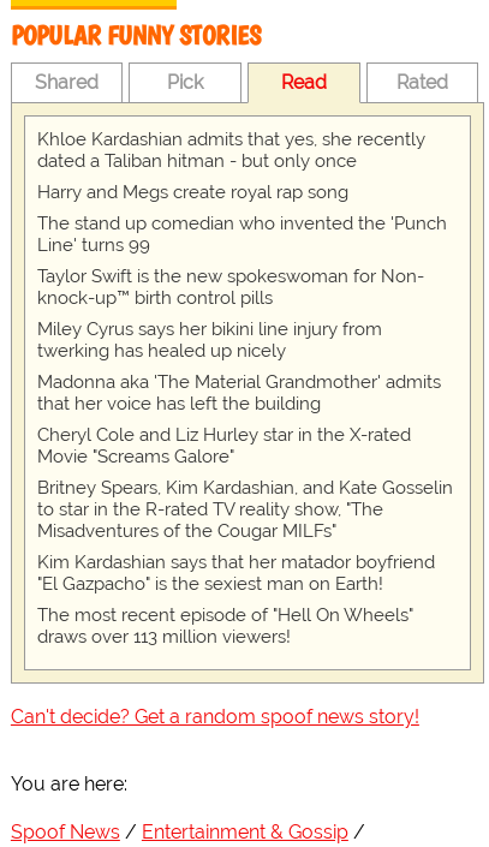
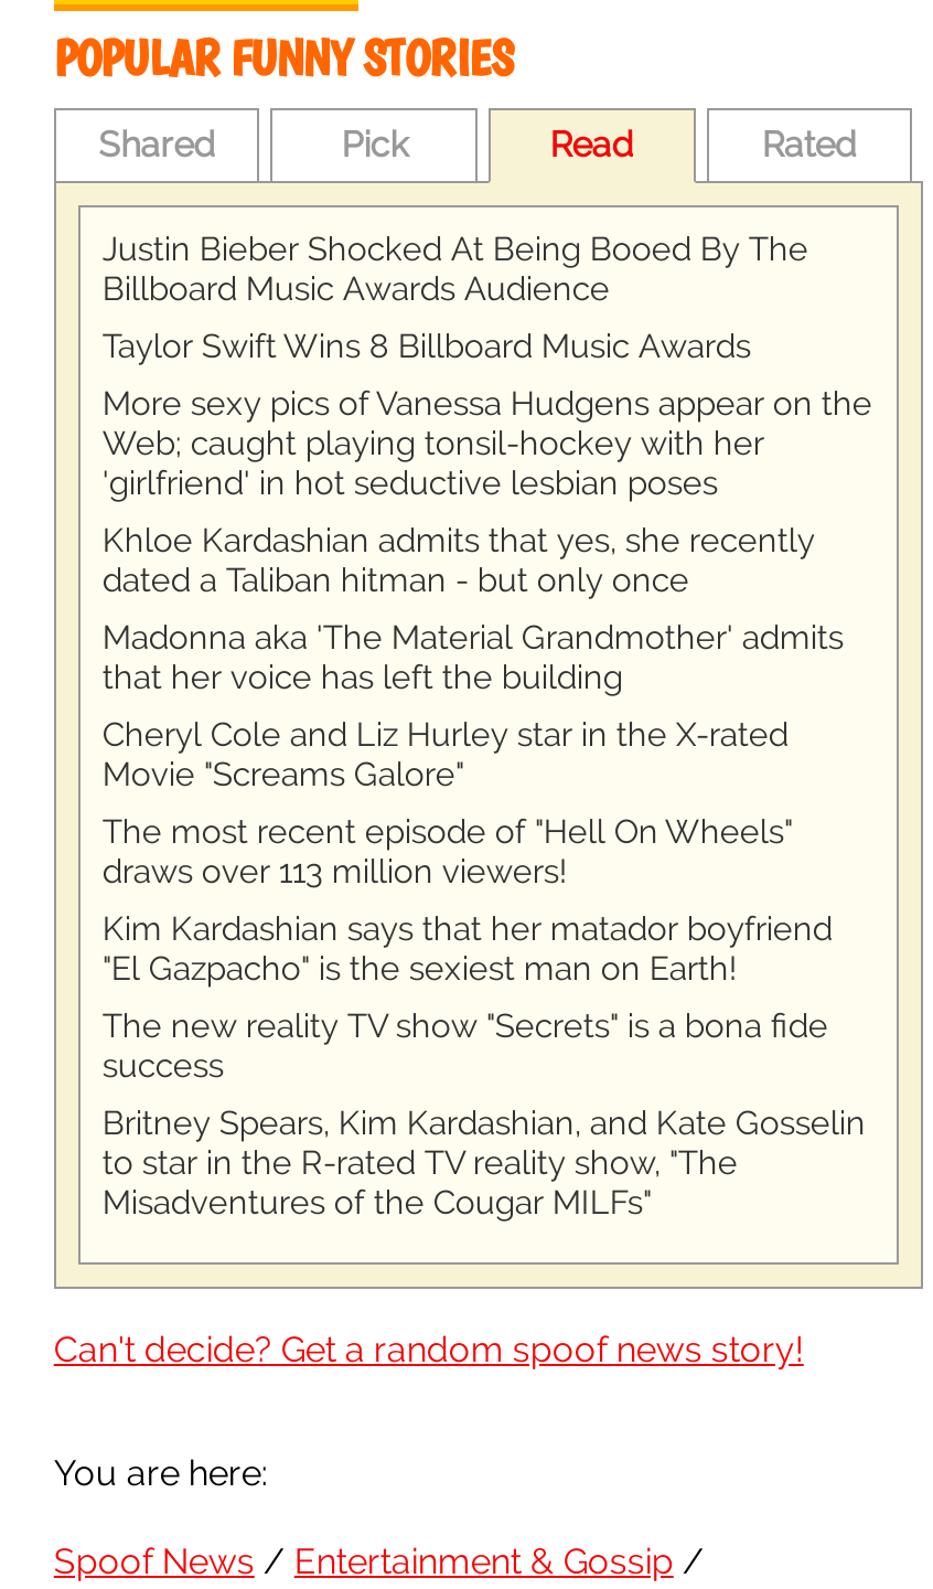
+ Justin Bieber Shocked At Being Booed By The
+ Billboard Music Awards Audience
+ Taylor Swift Wins 8 Billboard Music Awards
+ More sexy pics of Vanessa Hudgens appear on the
+ Web; caught playing tonsil-hockey with her
+ 'girlfriend' in hot seductive lesbian poses

moved down: Khloe Kardashian admits that yes, she recently | dated a Taliban hitman - but only once

- Harry and Megs create royal rap song
- The stand up comedian who invented the 'Punch
- Line' turns 99
- Taylor Swift is the new spokeswoman for Non-
- knock-up™ birth control pills
- Miley Cyrus says her bikini line injury from
- twerking has healed up nicely

moved up: Madonna aka 'The Material Grandmother' admits | that her voice has left the building | Cheryl Cole and Liz Hurley star in the X-rated | Movie "Screams Galore"

+ The new reality TV show "Secrets" is a bona fide
+ success

moved down: Britney Spears, Kim Kardashian, and Kate Gosselin | to star in the R-rated TV reality show, "The | Misadventures of the Cougar MILFs"

moved up: Kim Kardashian says that her matador boyfriend | "El Gazpacho" is the sexiest man on Earth! | The most recent episode of "Hell On Wheels" | draws over 113 million viewers!
